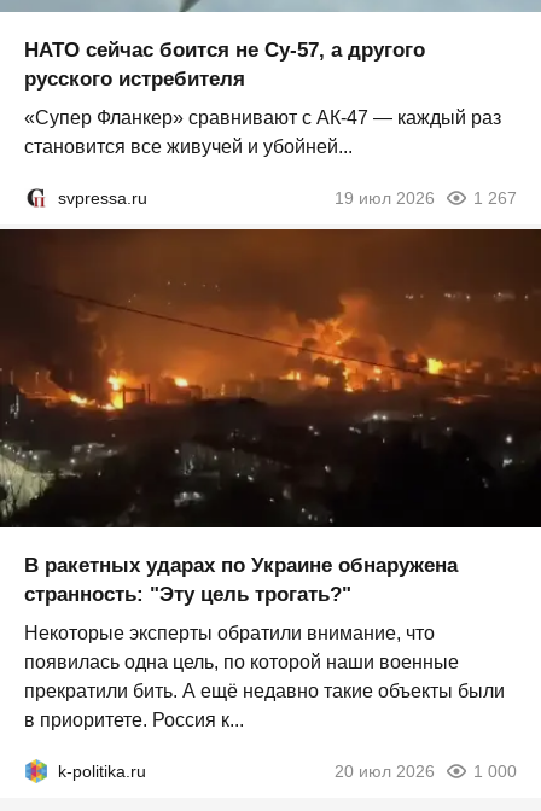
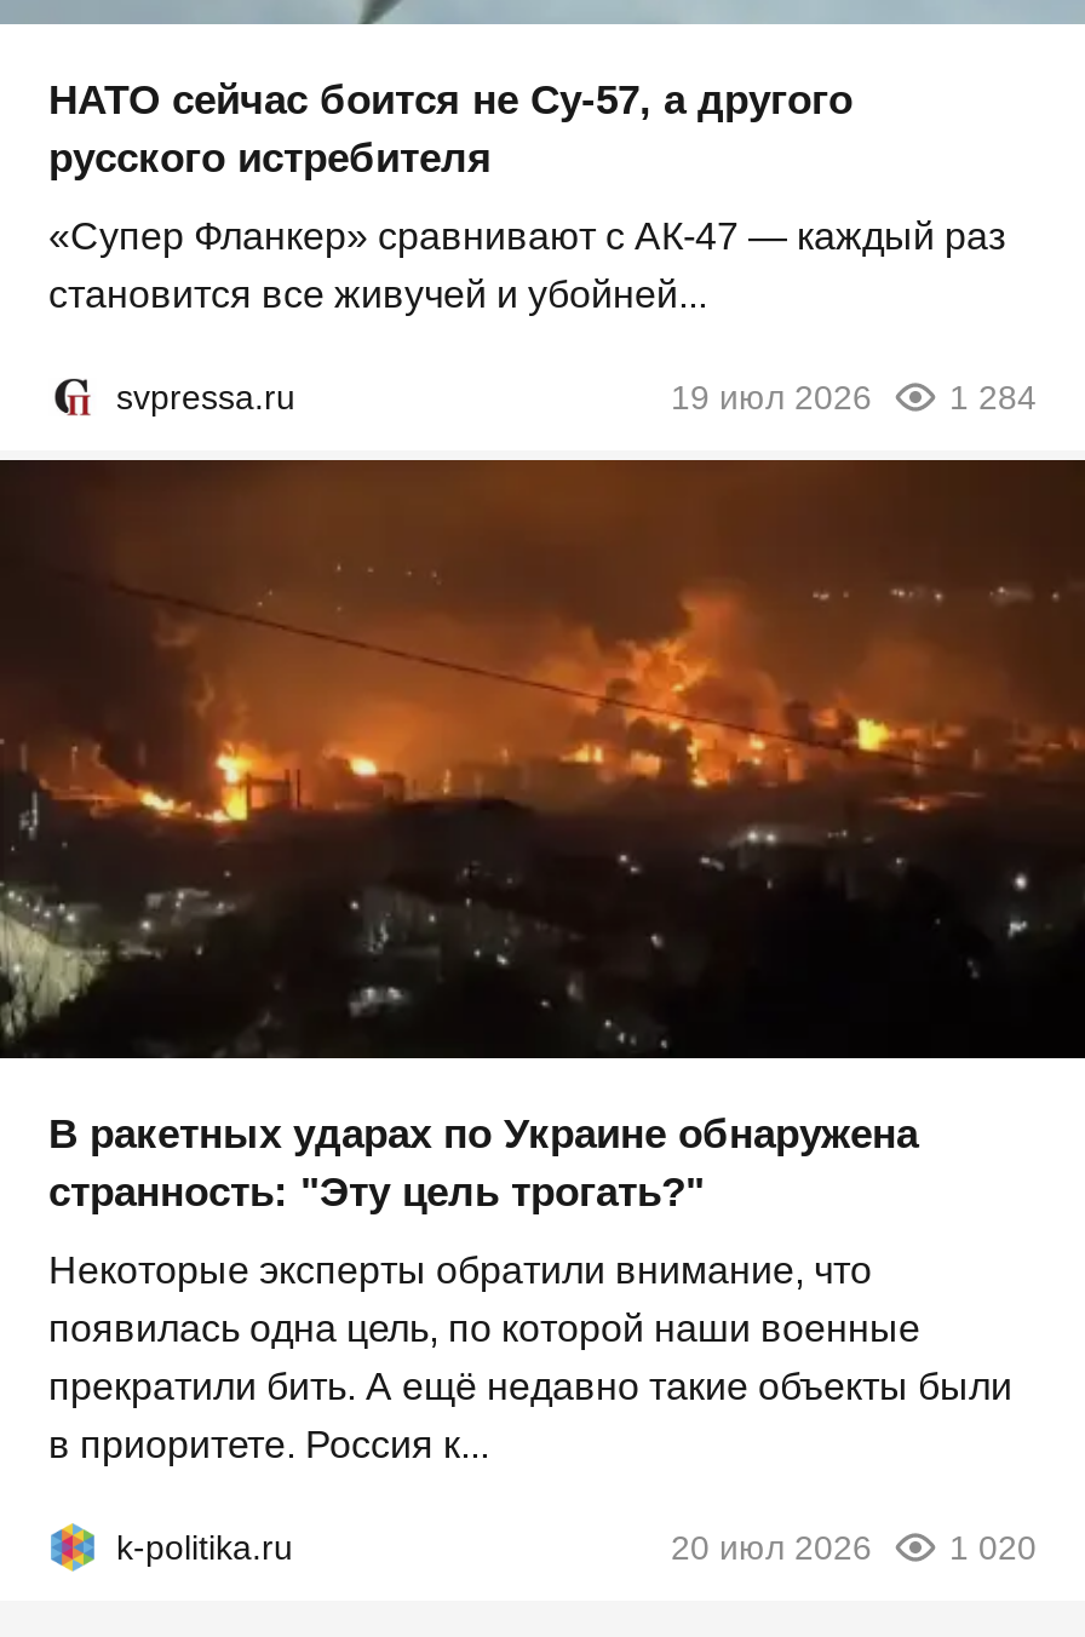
- 19 июл 2026 1 267
+ 19 июл 2026 1 284

- 20 июл 2026 1 000
+ 20 июл 2026 1 020
